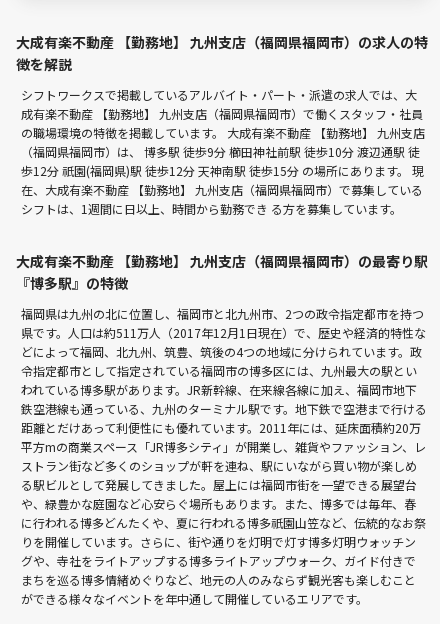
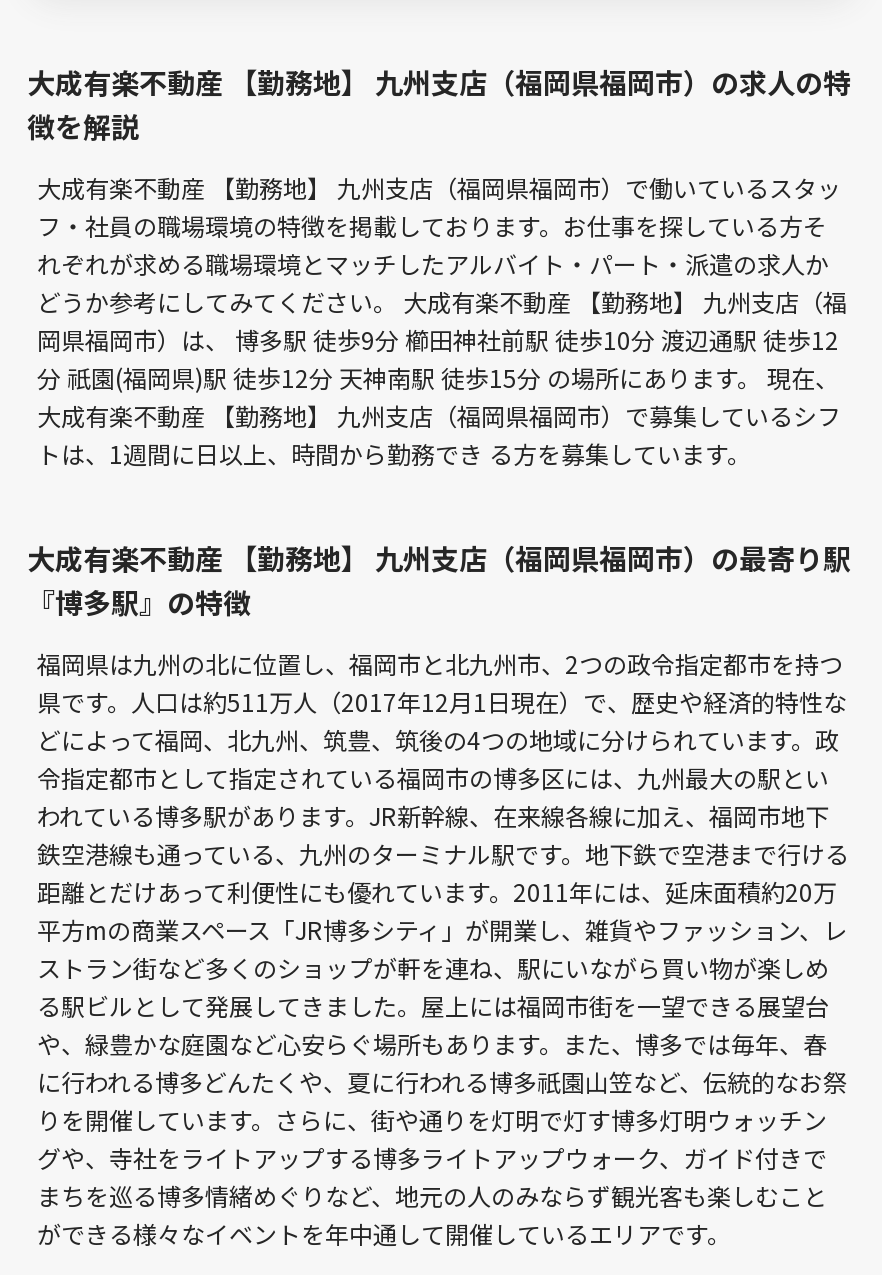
- シフトワークスで掲載しているアルバイト・パート・派遣の求人では、大
- 成有楽不動産 【勤務地】 九州支店（福岡県福岡市）で働くスタッフ・社員
- の職場環境の特徴を掲載しています。 大成有楽不動産 【勤務地】 九州支店
- （福岡県福岡市）は、博多駅 徒歩9分櫛田神社前駅 徒歩10分渡辺通駅 徒
- 歩12分祇園(福岡県)駅 徒歩12分天神南駅 徒歩15分の場所にあります。 現
- 在、大成有楽不動産 【勤務地】 九州支店（福岡県福岡市）で募集している
- シフトは、1週間に日以上、時間から勤務でき る方を募集しています。
+ 大成有楽不動産 【勤務地】 九州支店（福岡県福岡市）で働いているスタッ
+ フ・社員の職場環境の特徴を掲載しております。お仕事を探している方そ
+ れぞれが求める職場環境とマッチしたアルバイト・パート・派遣の求人か
+ どうか参考にしてみてください。 大成有楽不動産 【勤務地】 九州支店（福
+ 岡県福岡市）は、博多駅 徒歩9分櫛田神社前駅 徒歩10分渡辺通駅 徒歩12
+ 分祇園(福岡県)駅 徒歩12分天神南駅 徒歩15分の場所にあります。 現在、
+ 大成有楽不動産 【勤務地】 九州支店（福岡県福岡市）で募集しているシフ
+ トは、1週間に日以上、時間から勤務でき る方を募集しています。
